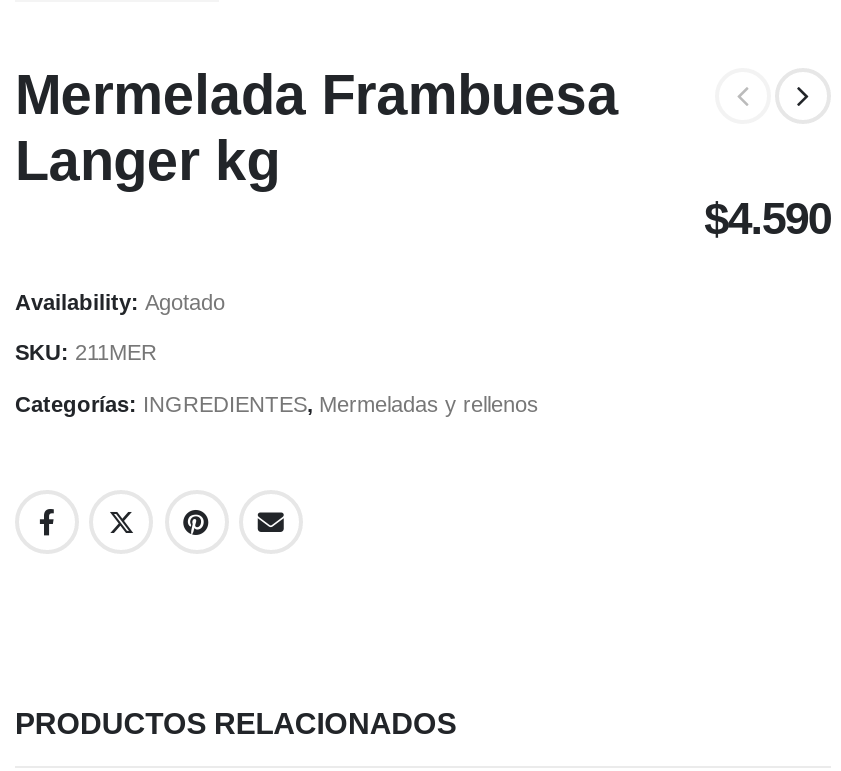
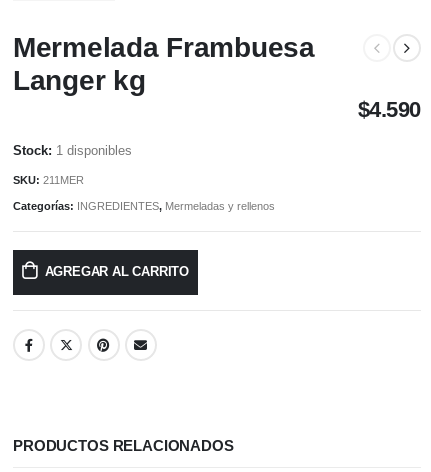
- Availability: Agotado
+ 1 disponibles

+ AGREGAR AL CARRITO
